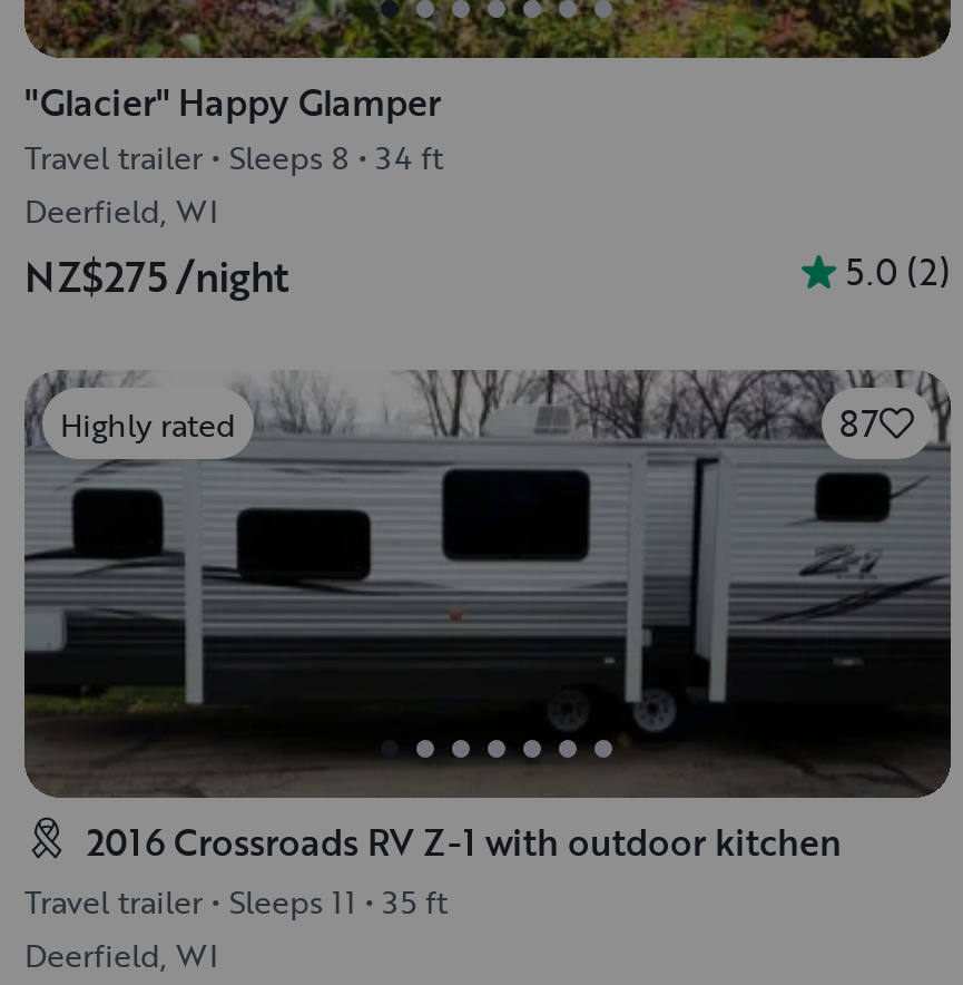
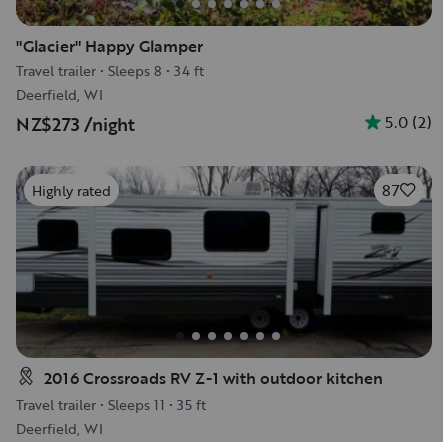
- NZ$275 /night
+ NZ$273 /night
